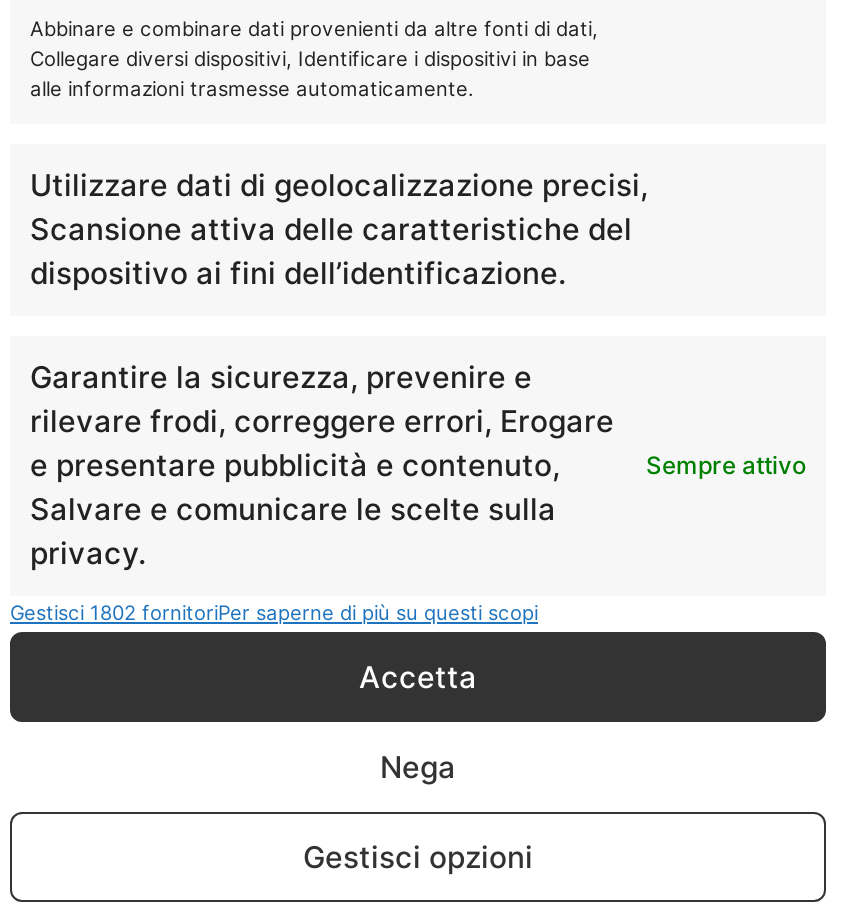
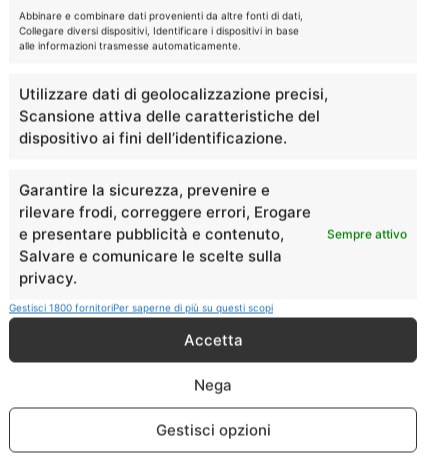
- Gestisci 1802 fornitoriPer saperne di più su questi scopi
+ Gestisci 1800 fornitoriPer saperne di più su questi scopi
